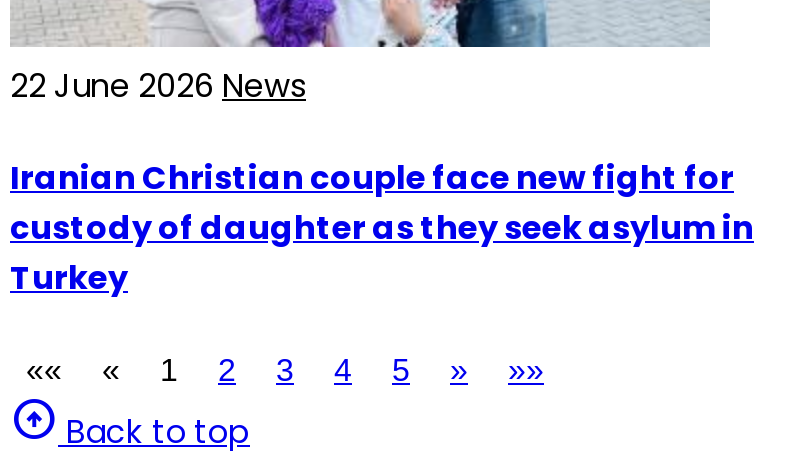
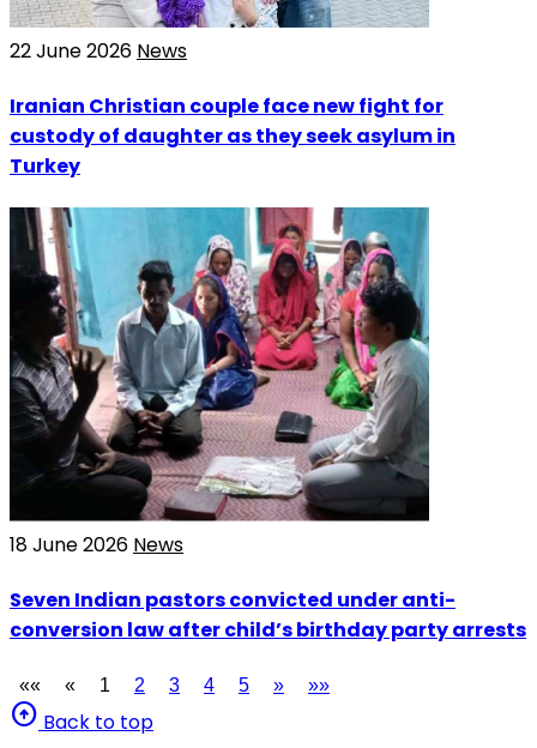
+ [image]
+ 18 June 2026 News
+ Seven Indian pastors convicted under anti-
+ conversion law after child’s birthday party arrests
